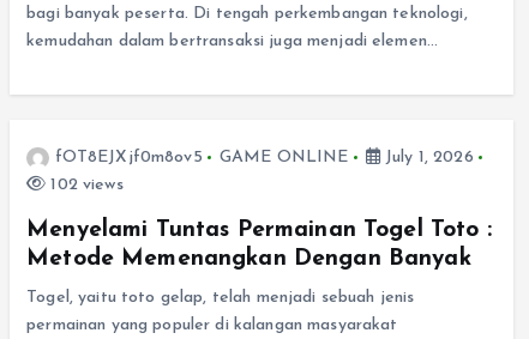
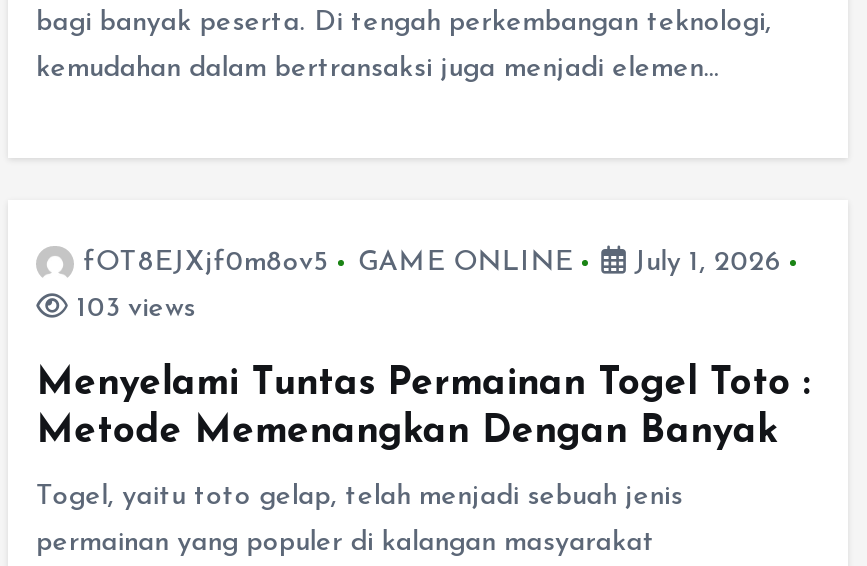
- 102 views
+ 103 views
